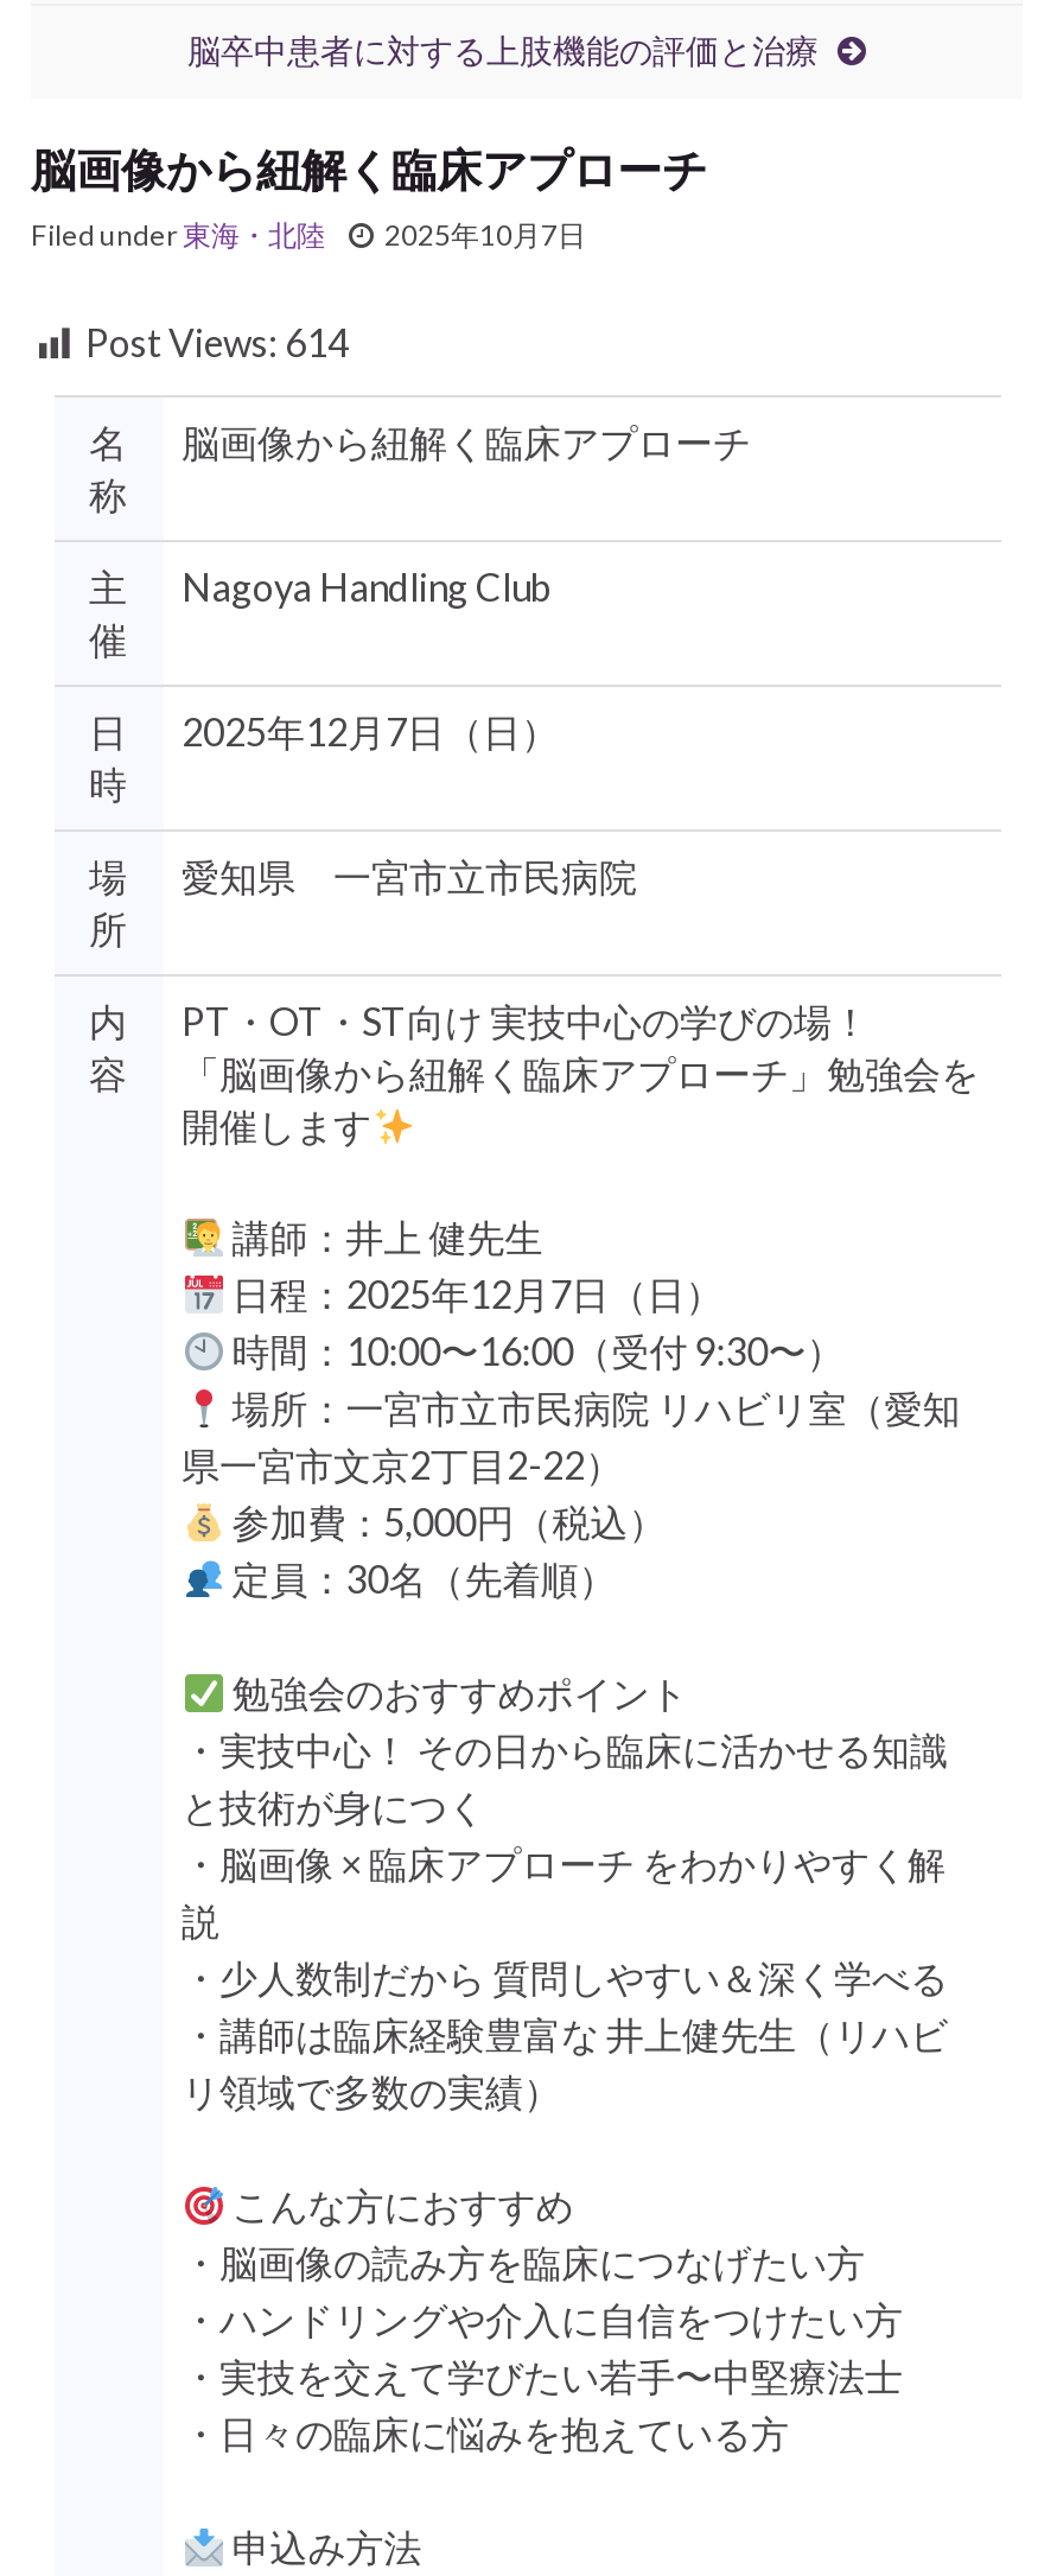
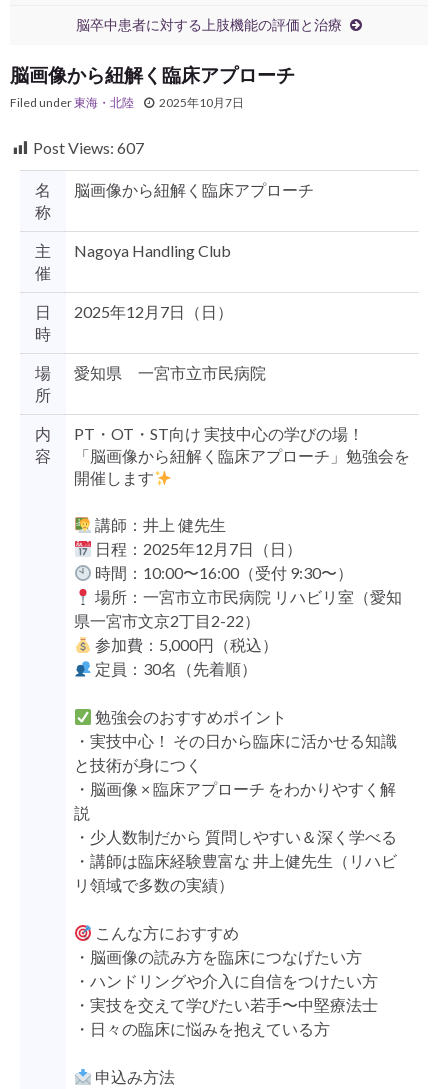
- Post Views: 614
+ Post Views: 607
